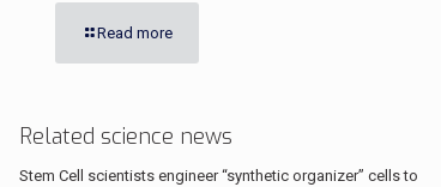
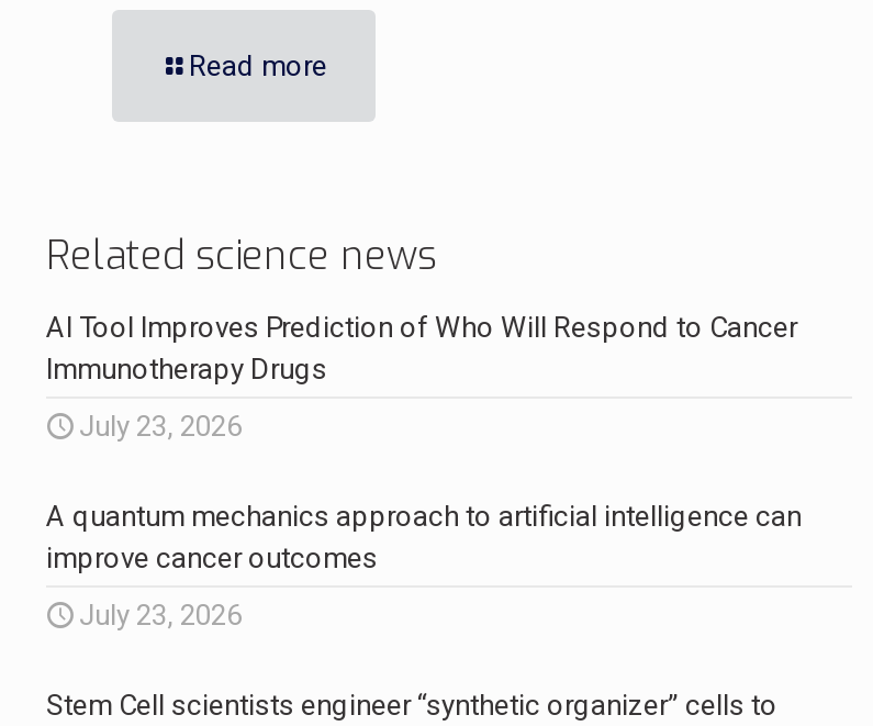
+ AI Tool Improves Prediction of Who Will Respond to Cancer
+ Immunotherapy Drugs
+ July 23, 2026
+ A quantum mechanics approach to artificial intelligence can
+ improve cancer outcomes
+ July 23, 2026
